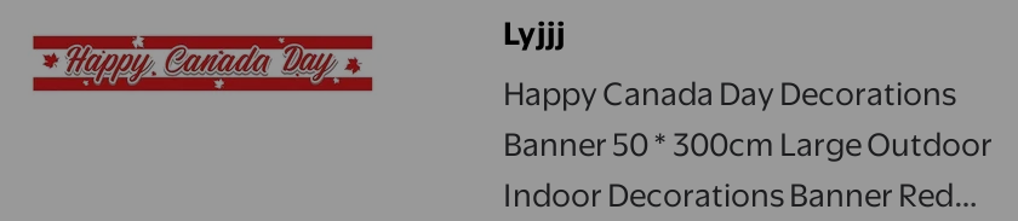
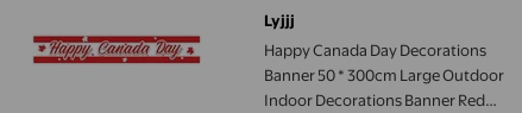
- [image]
+ [image]
